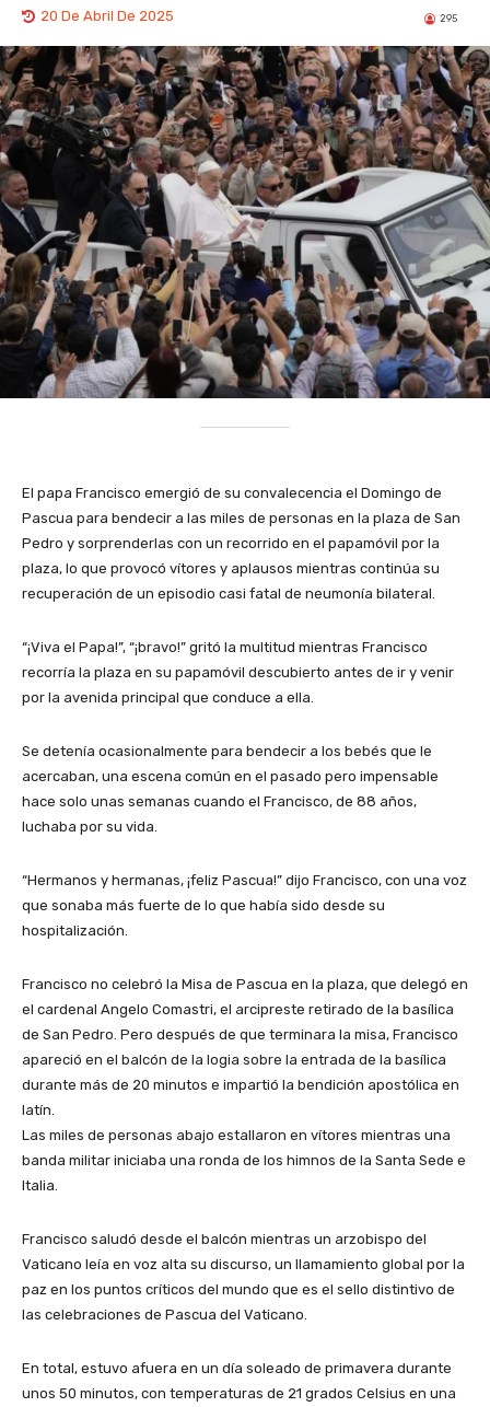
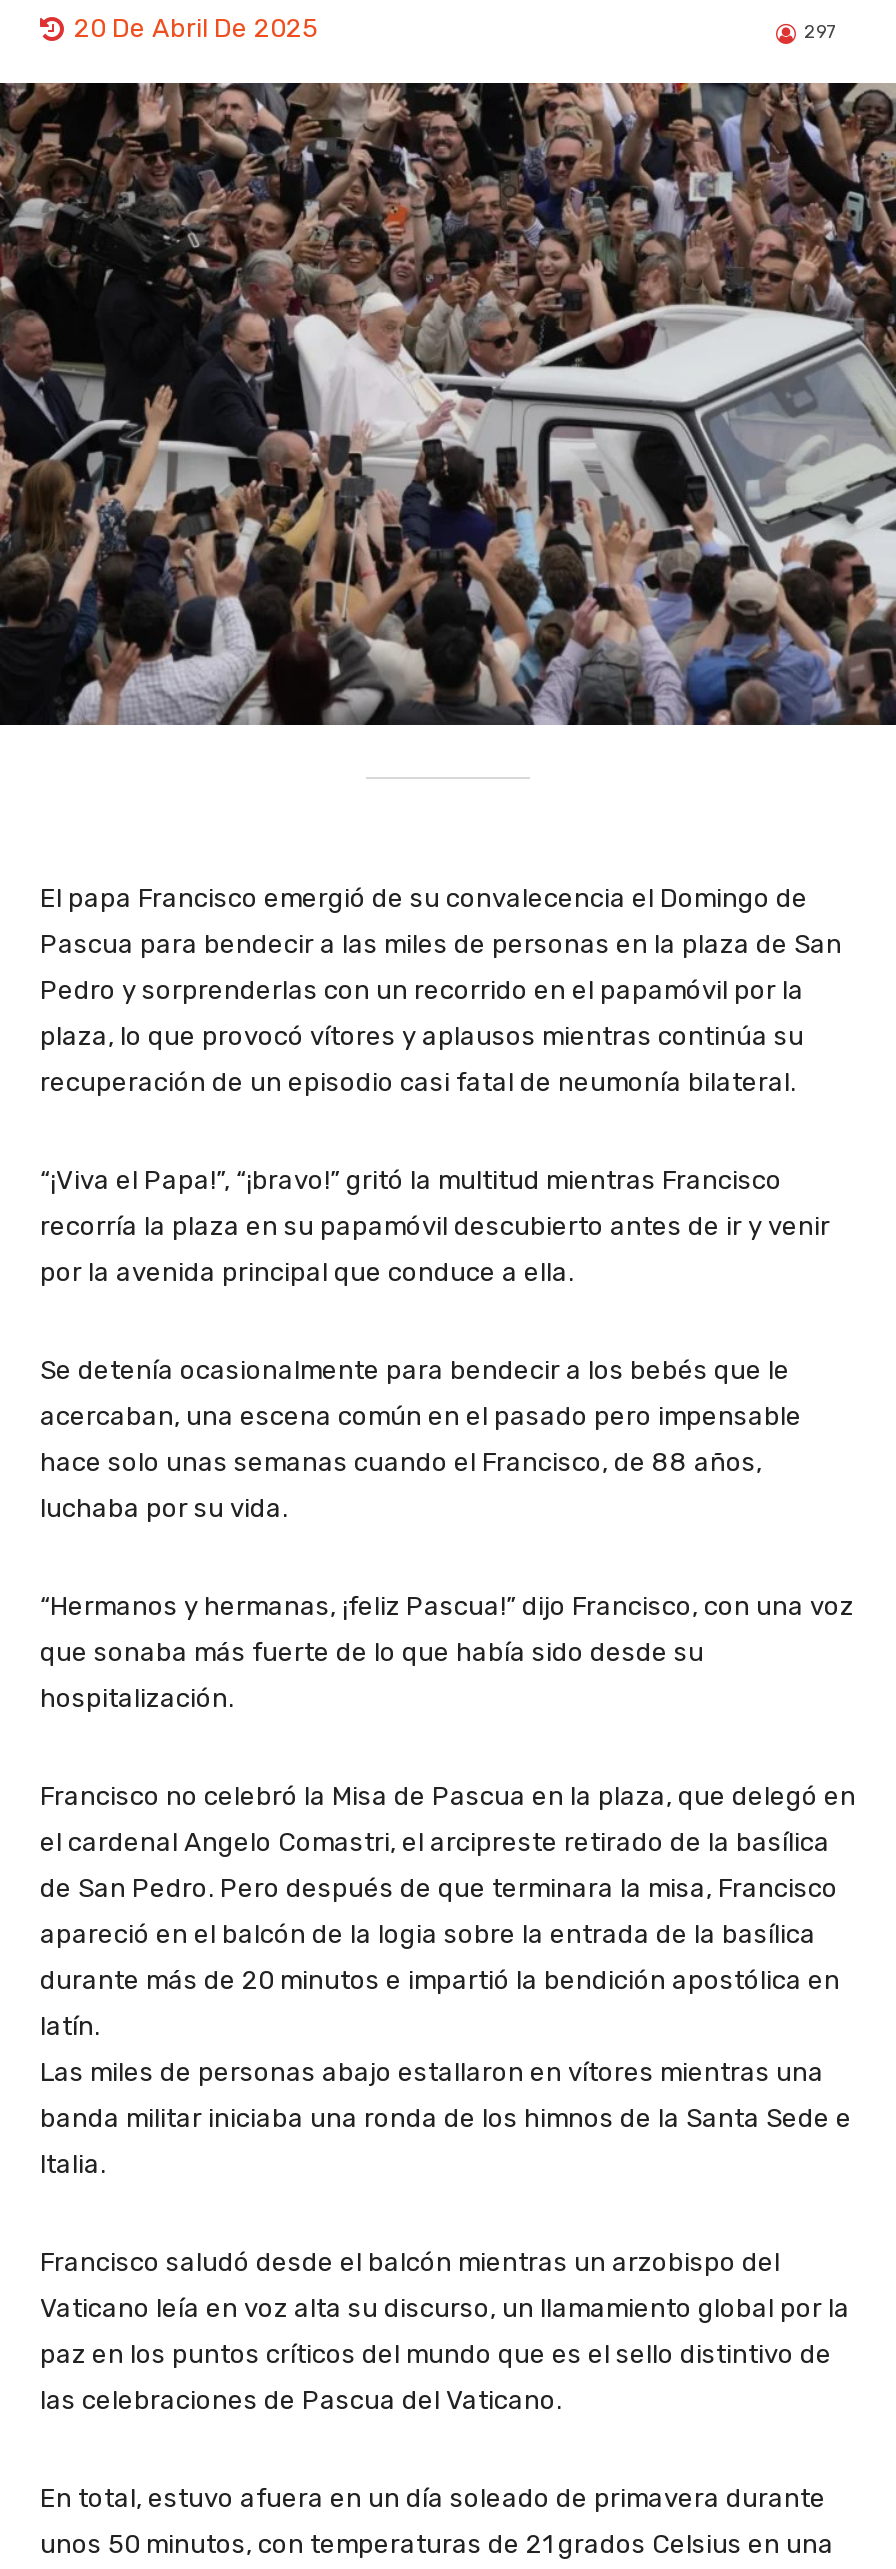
- 295
+ 297
